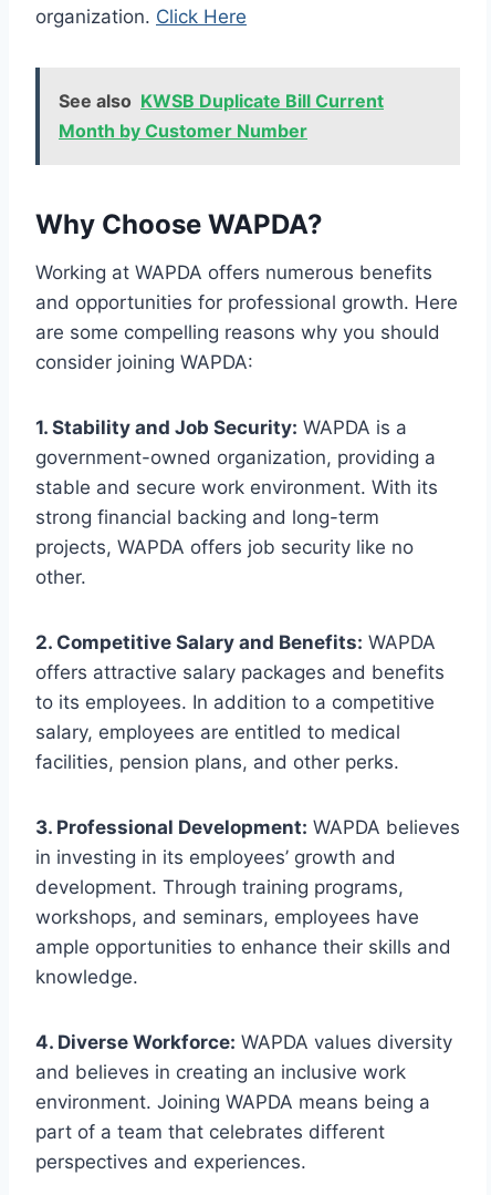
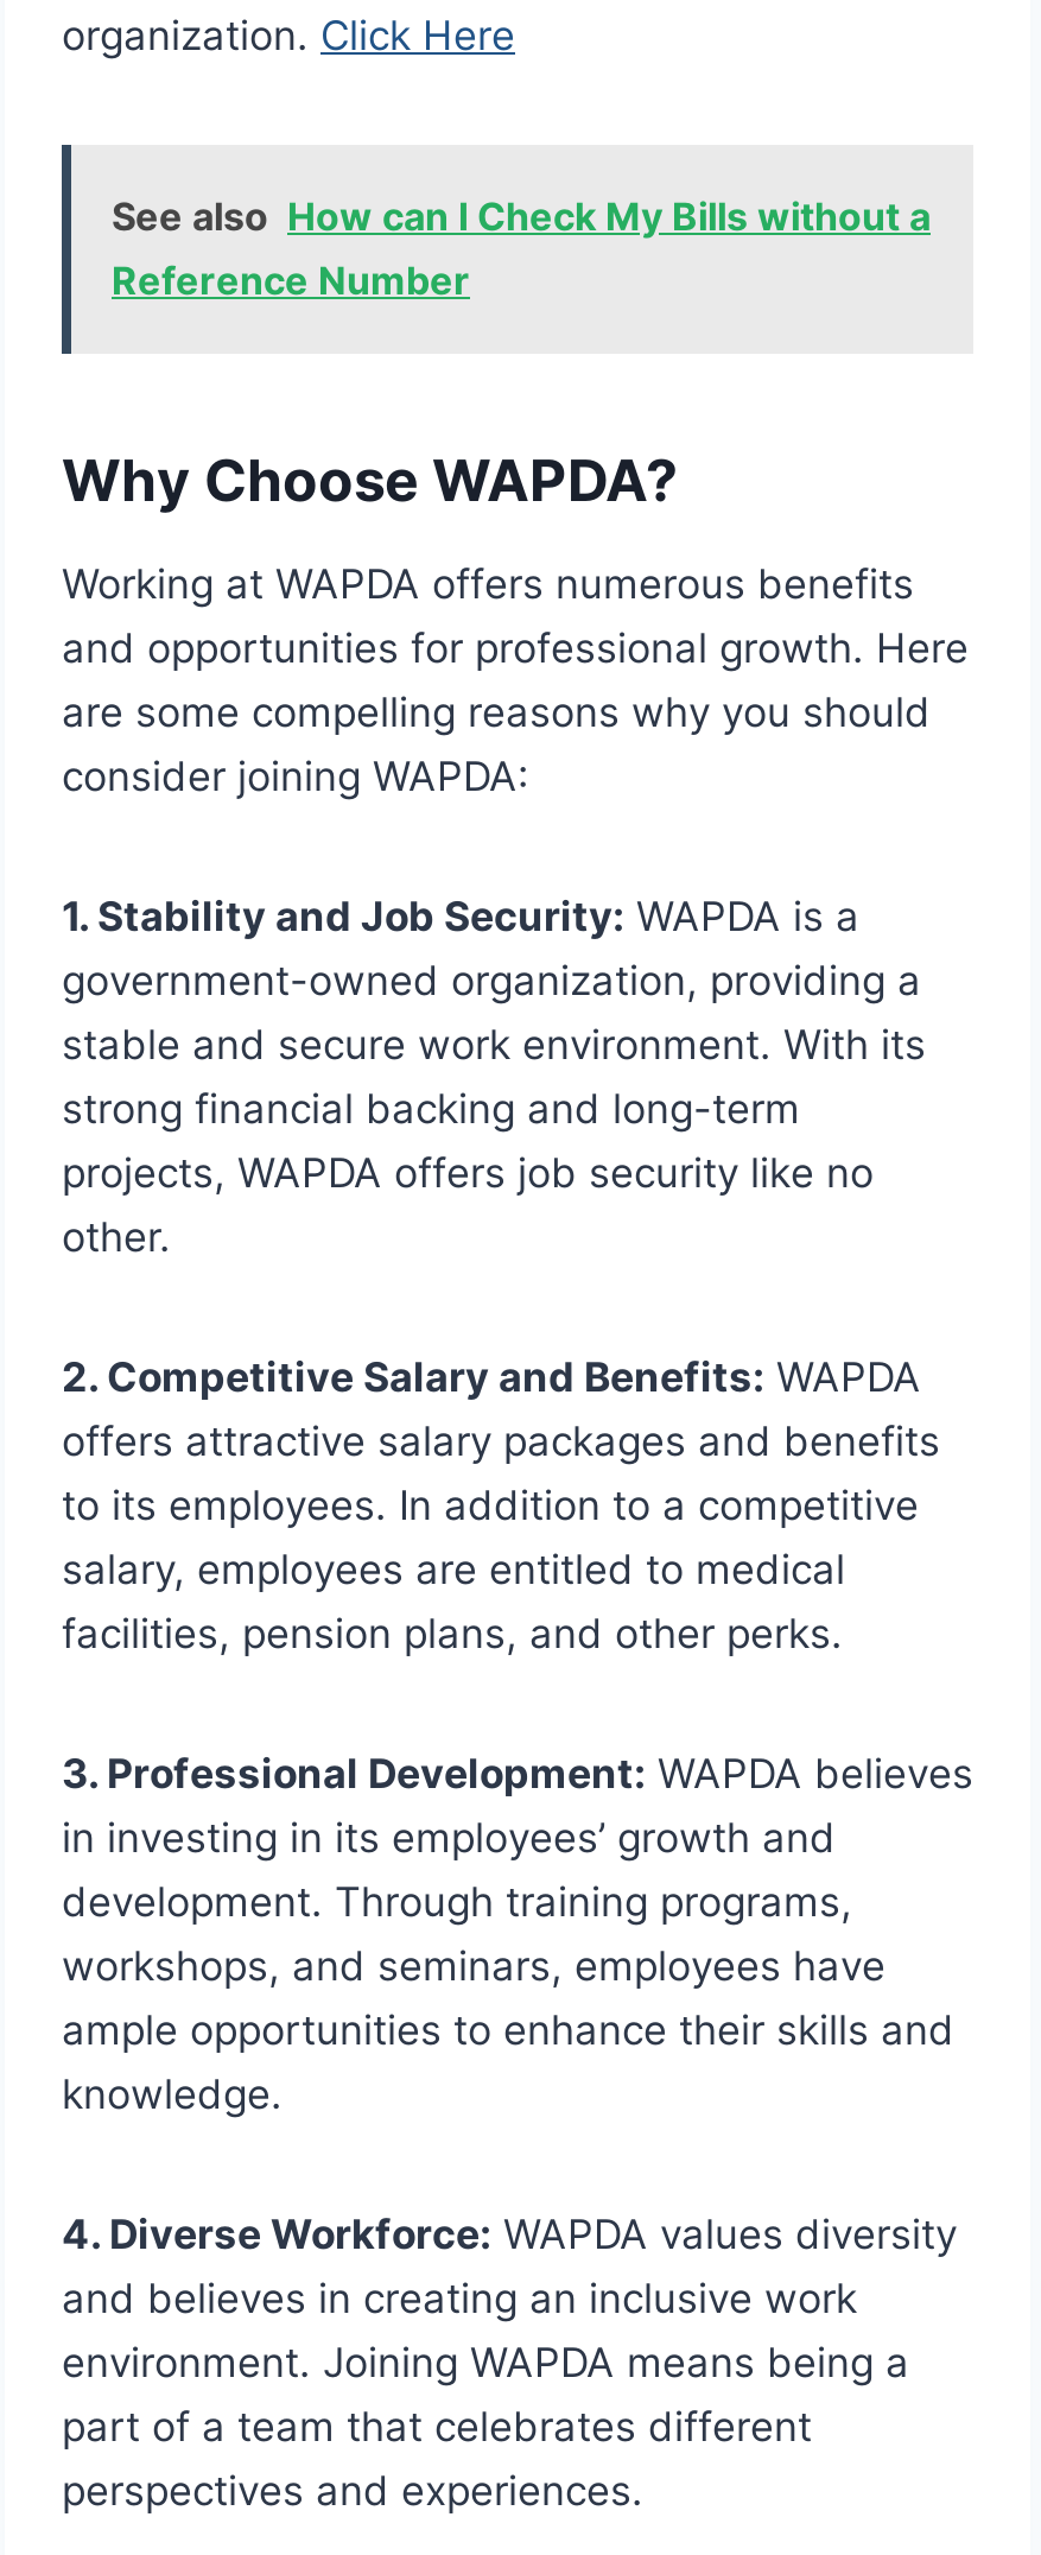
- See also KWSB Duplicate Bill Current
- Month by Customer Number
+ See also How can I Check My Bills without a
+ Reference Number
